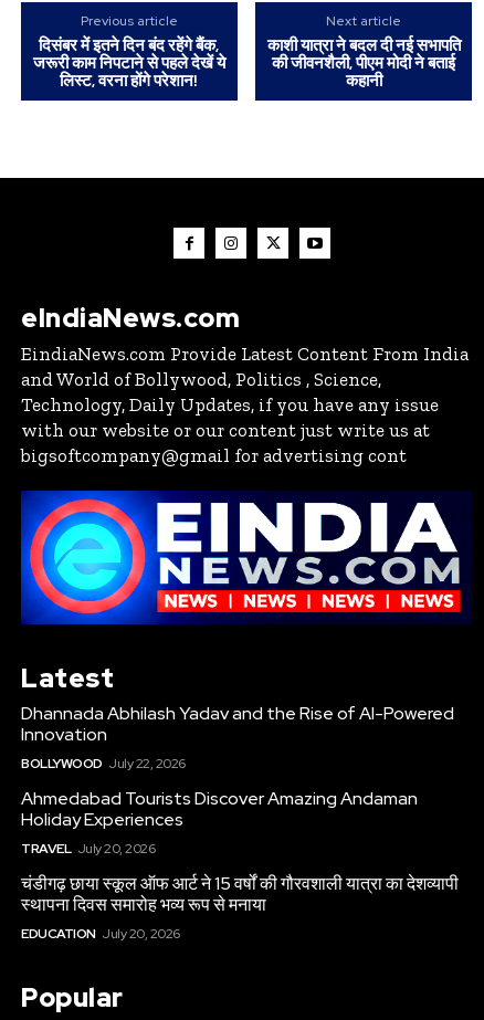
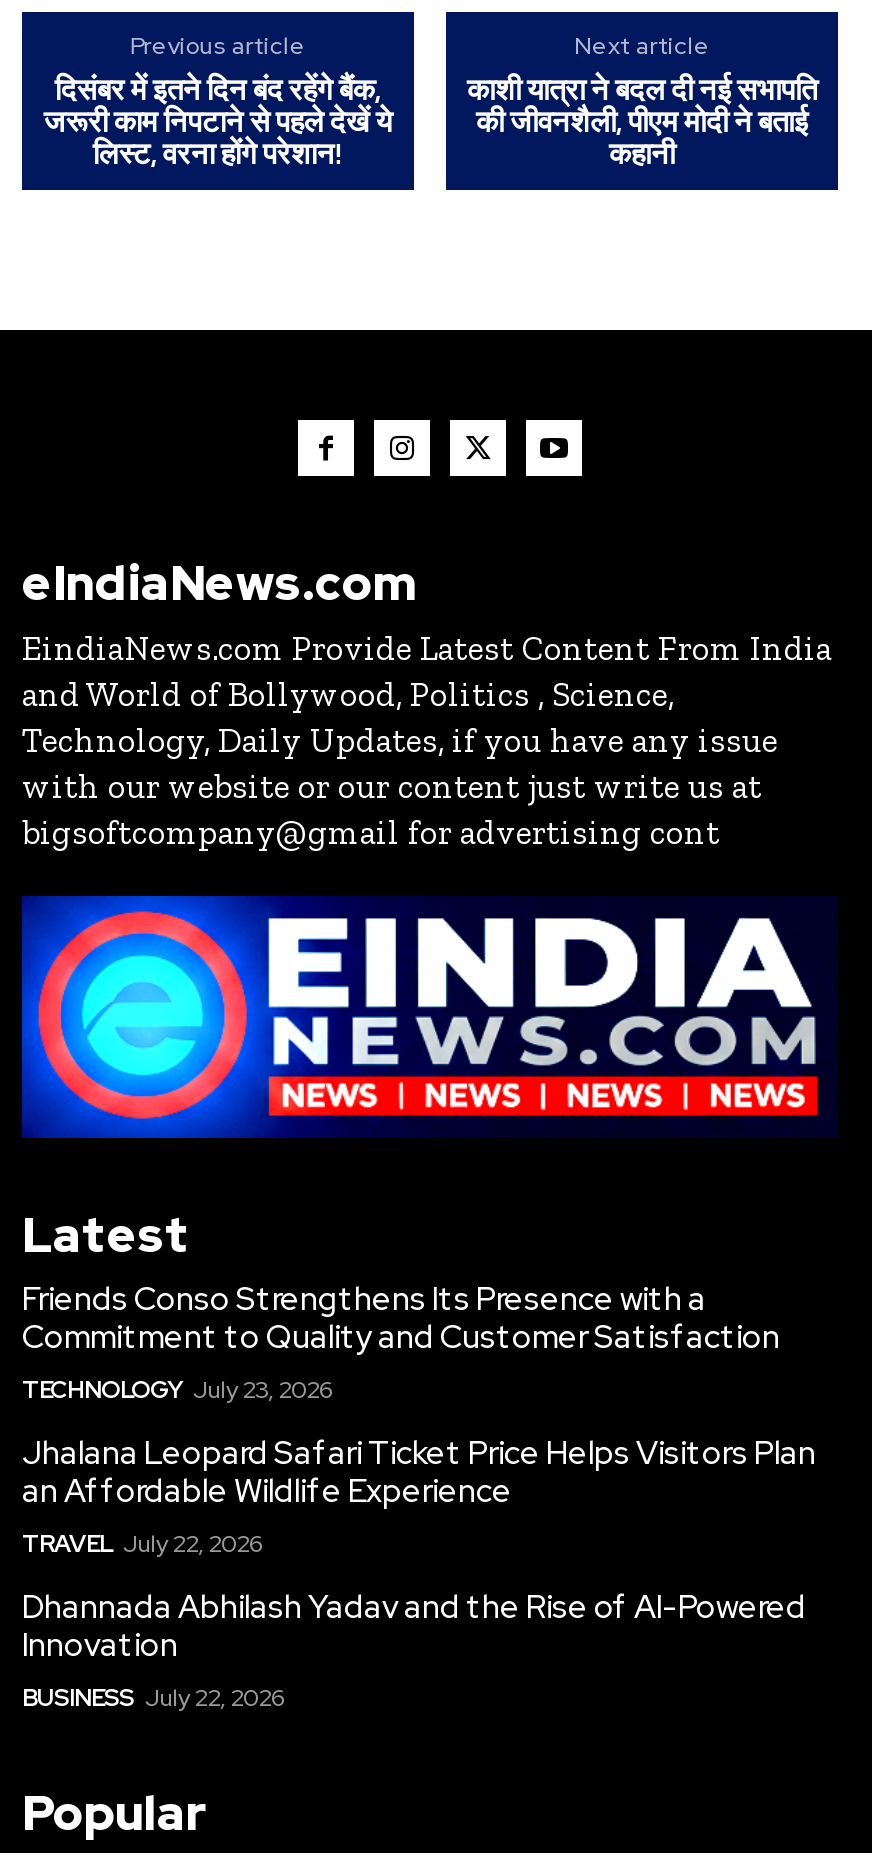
+ Friends Conso Strengthens Its Presence with a
+ Commitment to Quality and Customer Satisfaction
+ TECHNOLOGY July 23, 2026
+ Jhalana Leopard Safari Ticket Price Helps Visitors Plan
+ an Affordable Wildlife Experience
+ TRAVEL July 22, 2026

moved down: Dhannada Abhilash Yadav and the Rise of AI-Powered | Innovation

- BOLLYWOOD July 22, 2026
- Ahmedabad Tourists Discover Amazing Andaman
- Holiday Experiences
- TRAVEL July 20, 2026
- चंडीगढ़ छाया स्कूल ऑफ आर्ट ने 15 वर्षों की गौरवशाली यात्रा का देशव्यापी
- स्थापना दिवस समारोह भव्य रूप से मनाया
- EDUCATION July 20, 2026
+ BUSINESS July 22, 2026
